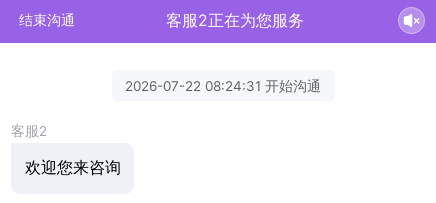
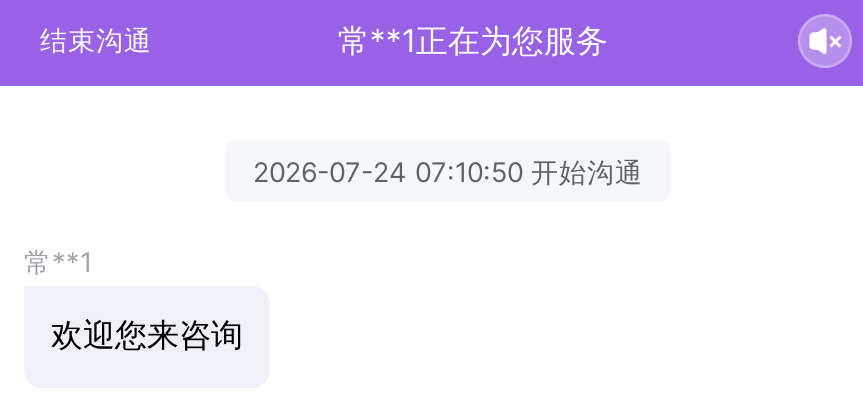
- 客服2正在为您服务
+ 常**1正在为您服务

- 2026-07-22 08:24:31 开始沟通
+ 2026-07-24 07:10:50 开始沟通

- 客服2
+ 常**1
